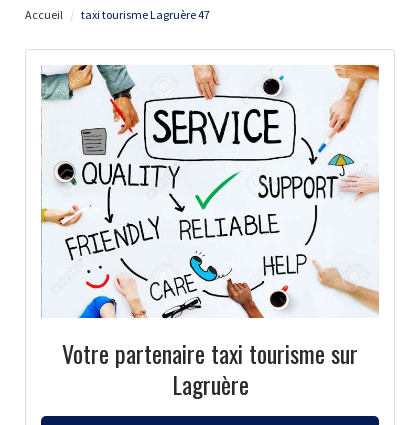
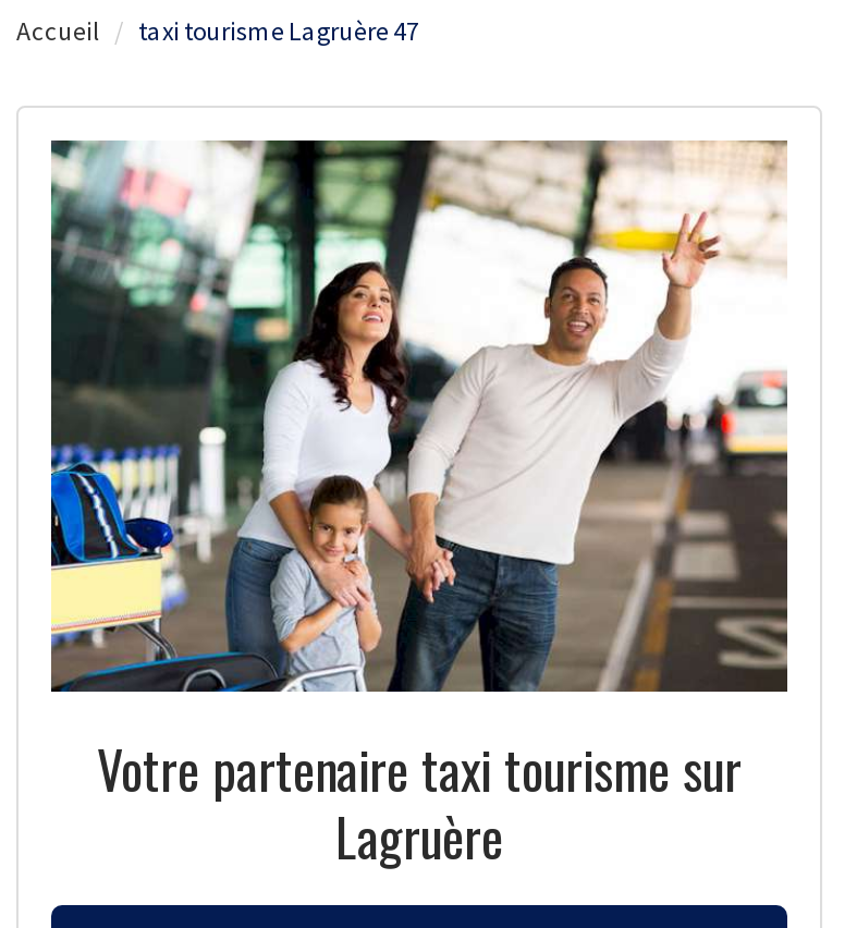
- [image]
+ [image]
